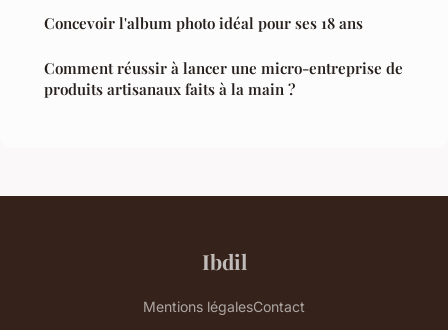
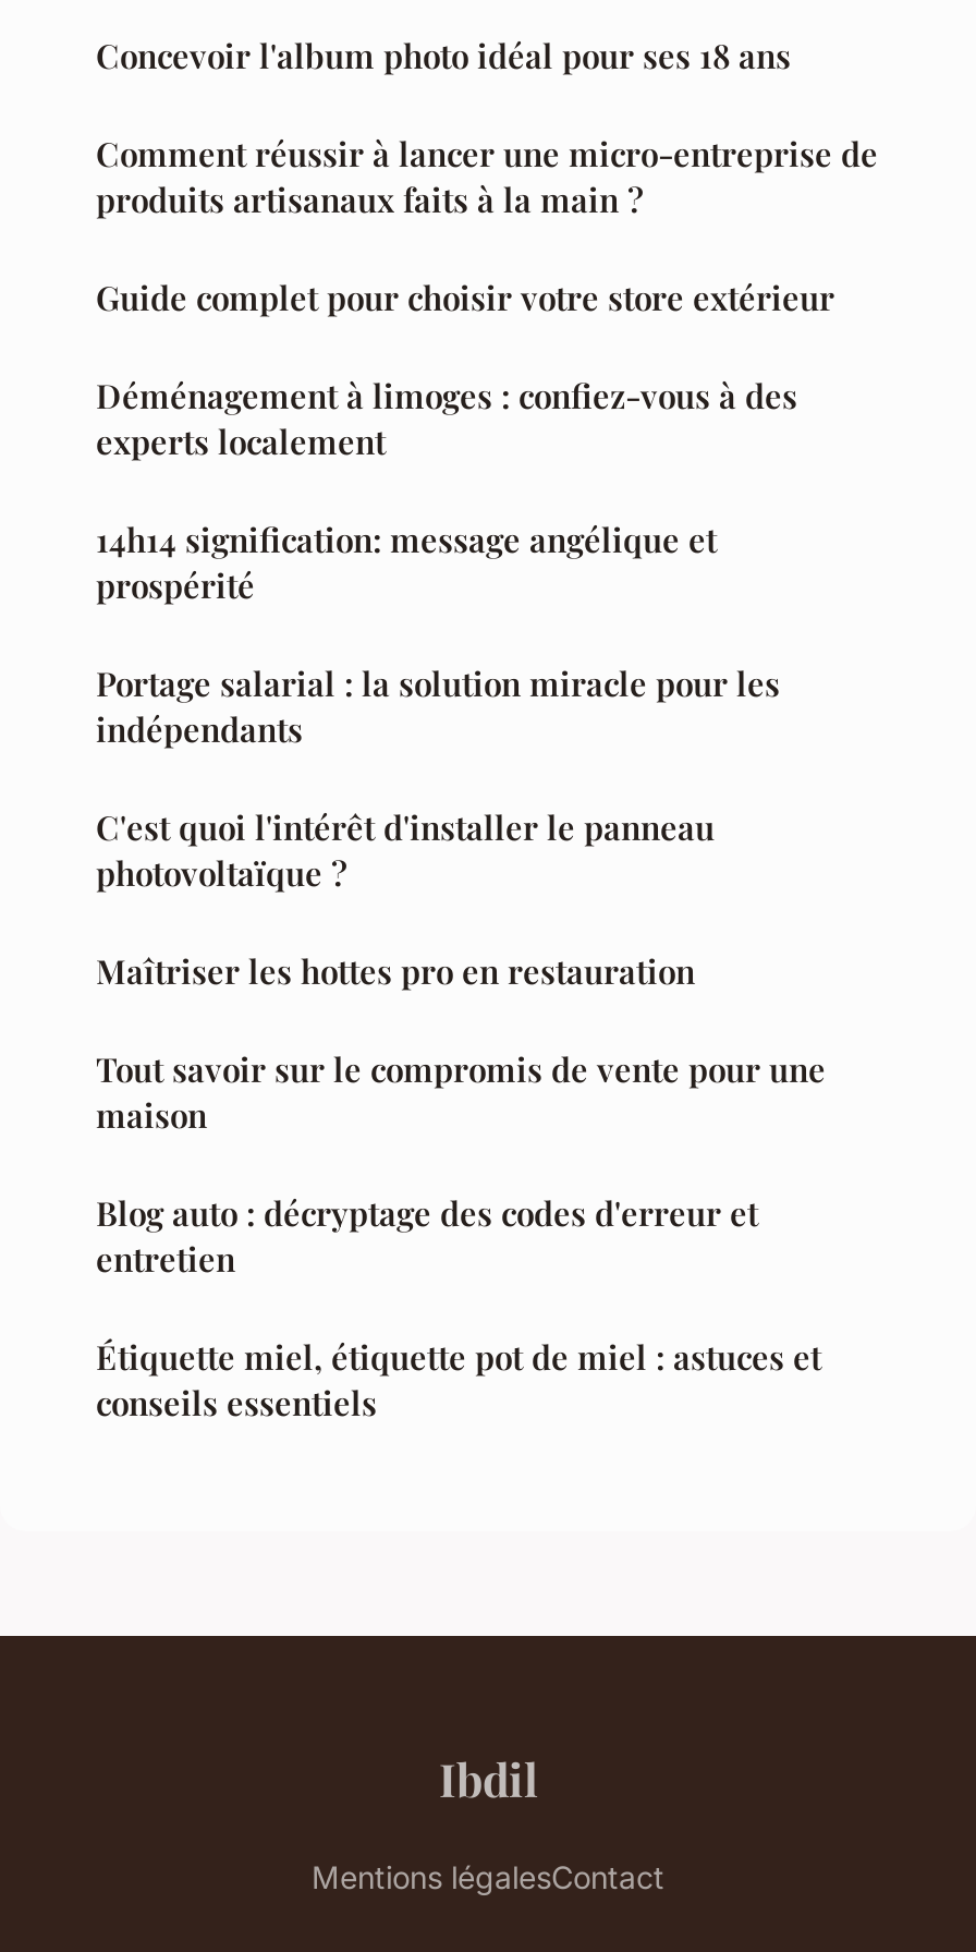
+ Guide complet pour choisir votre store extérieur
+ Déménagement à limoges : confiez-vous à des
+ experts localement
+ 14h14 signification: message angélique et
+ prospérité
+ Portage salarial : la solution miracle pour les
+ indépendants
+ C'est quoi l'intérêt d'installer le panneau
+ photovoltaïque ?
+ Maîtriser les hottes pro en restauration
+ Tout savoir sur le compromis de vente pour une
+ maison
+ Blog auto : décryptage des codes d'erreur et
+ entretien
+ Étiquette miel, étiquette pot de miel : astuces et
+ conseils essentiels
